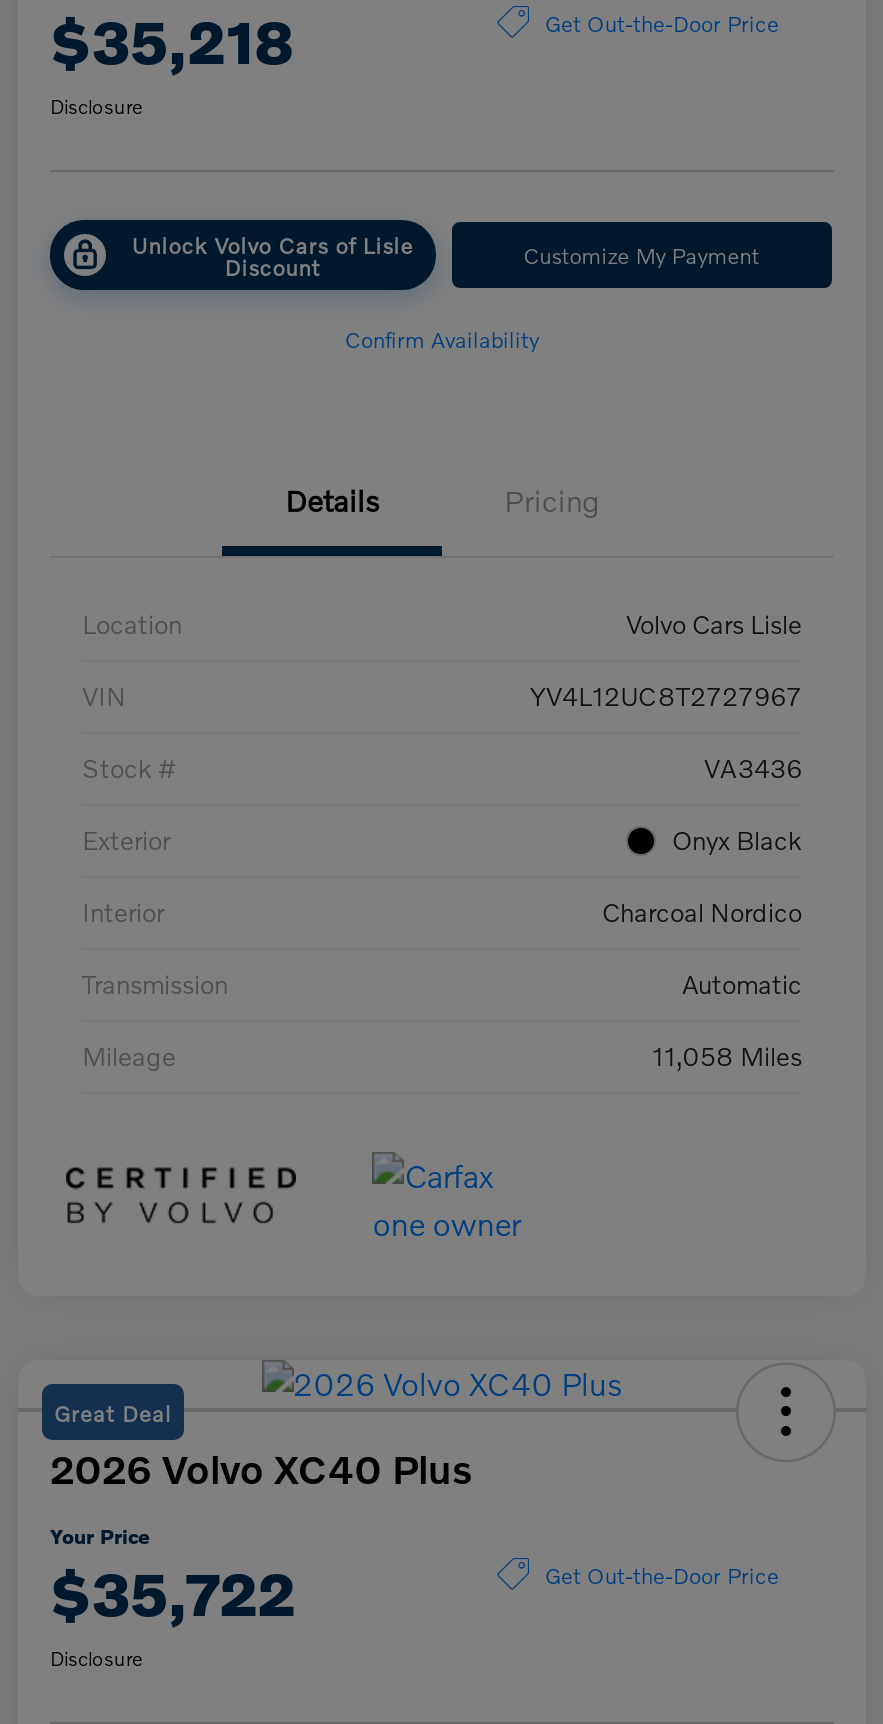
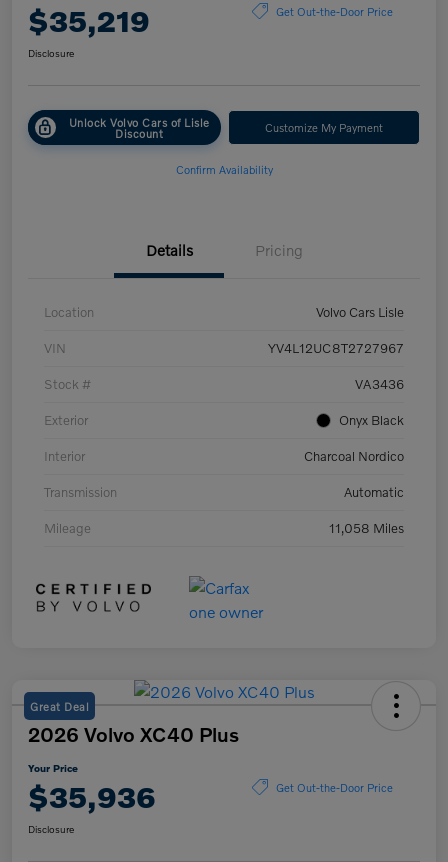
- $35,218
+ $35,219

- $35,722
+ $35,936
